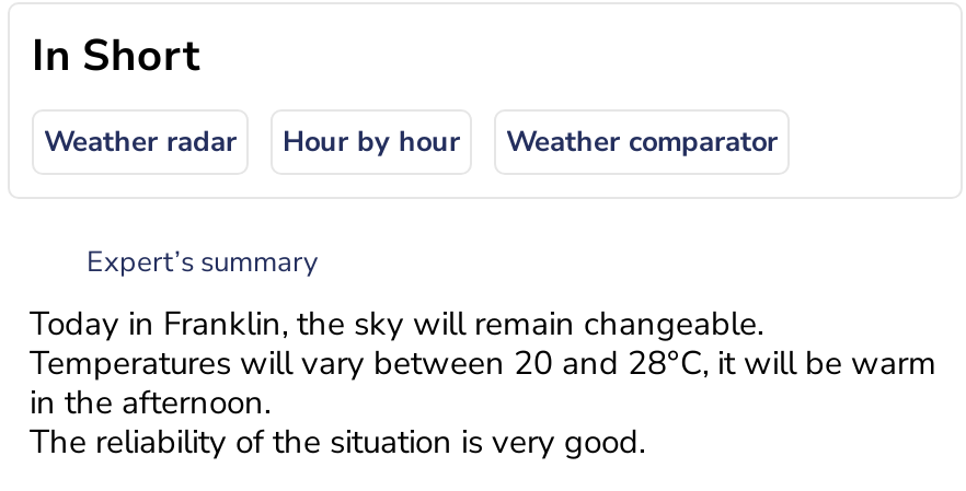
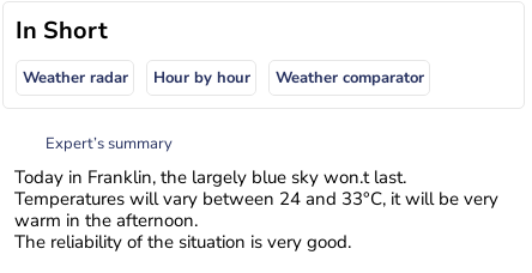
- Today in Franklin, the sky will remain changeable.
- Temperatures will vary between 20 and 28°C, it will be warm
- in the afternoon.
+ Today in Franklin, the largely blue sky won.t last.
+ Temperatures will vary between 24 and 33°C, it will be very
+ warm in the afternoon.
